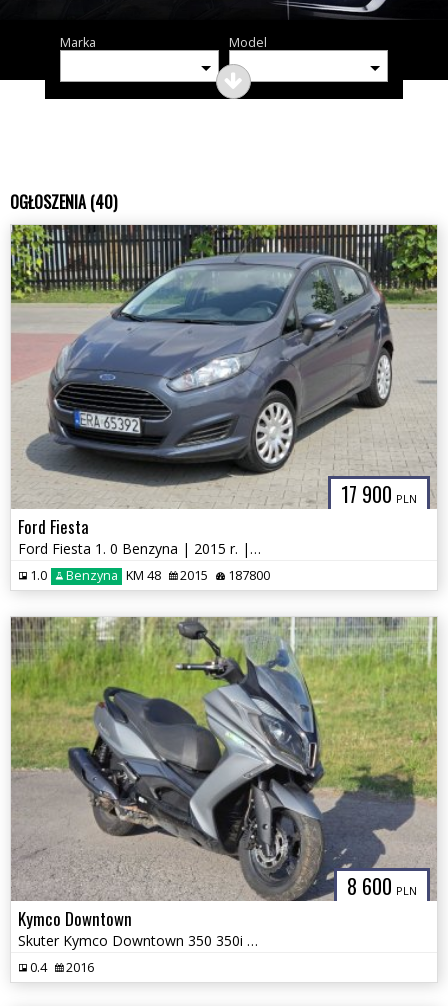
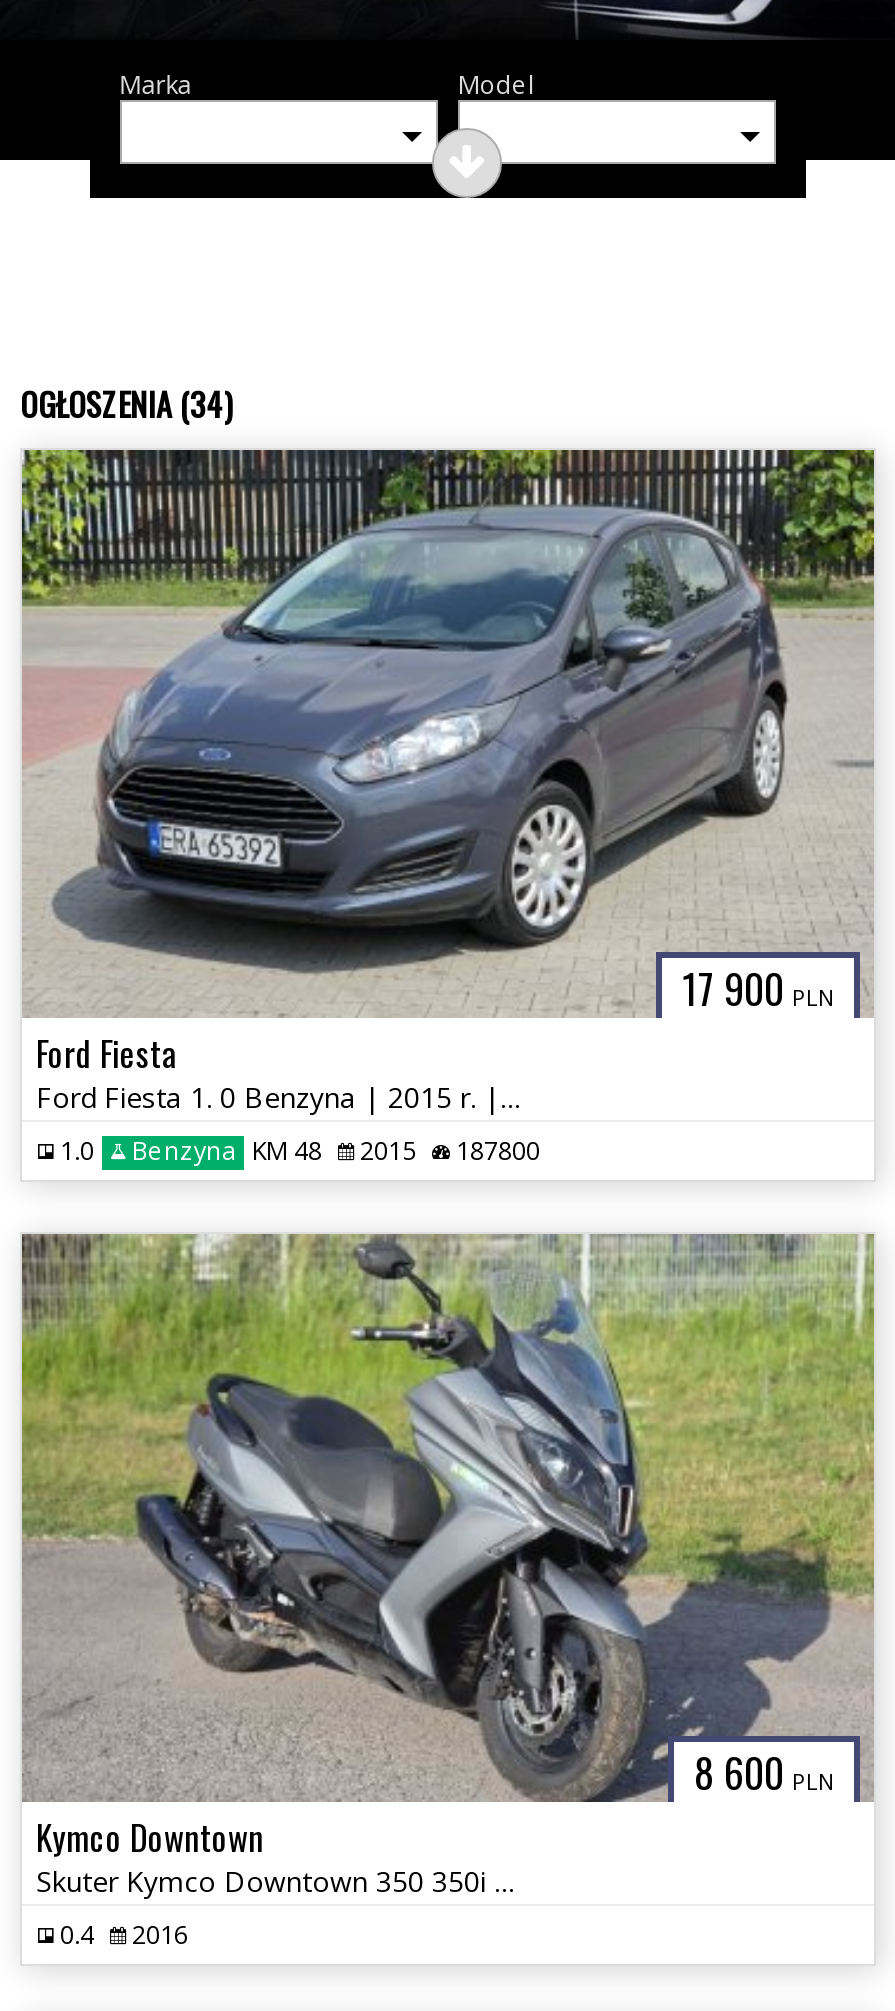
- OGŁOSZENIA (40)
+ OGŁOSZENIA (34)
